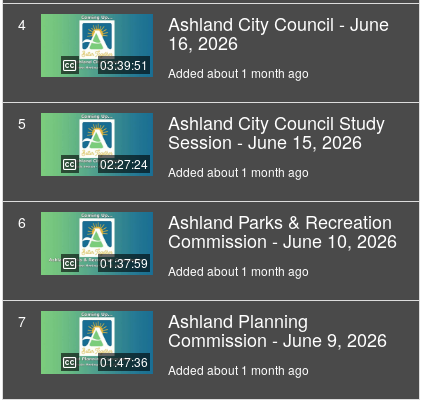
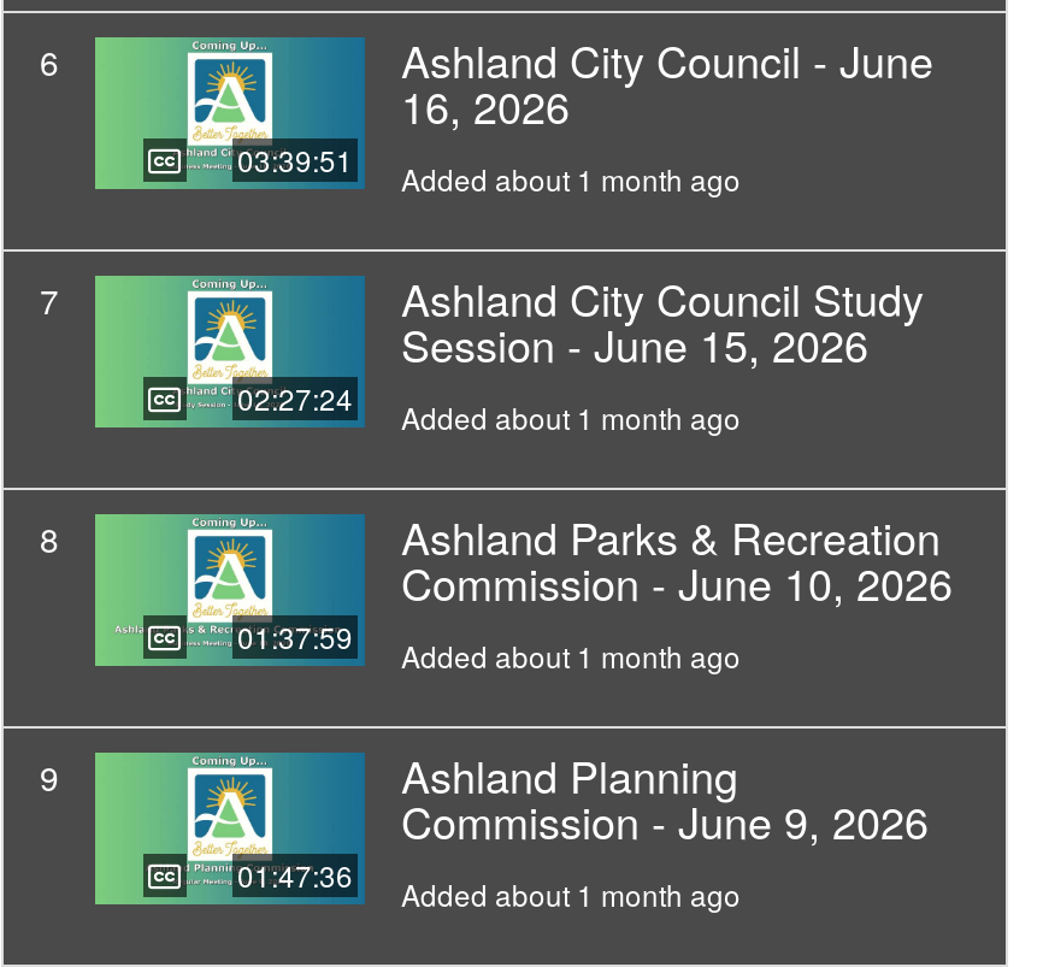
- 4
+ 6

- 5
+ 7

- 6
+ 8

- 7
+ 9
